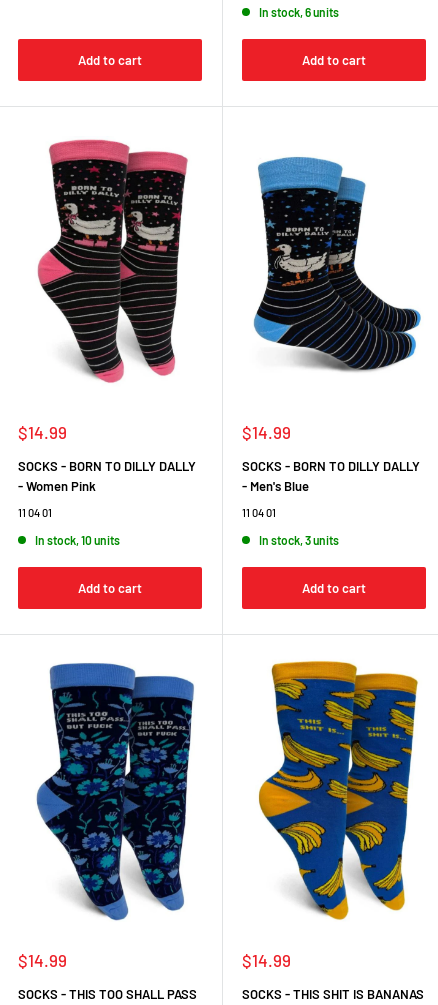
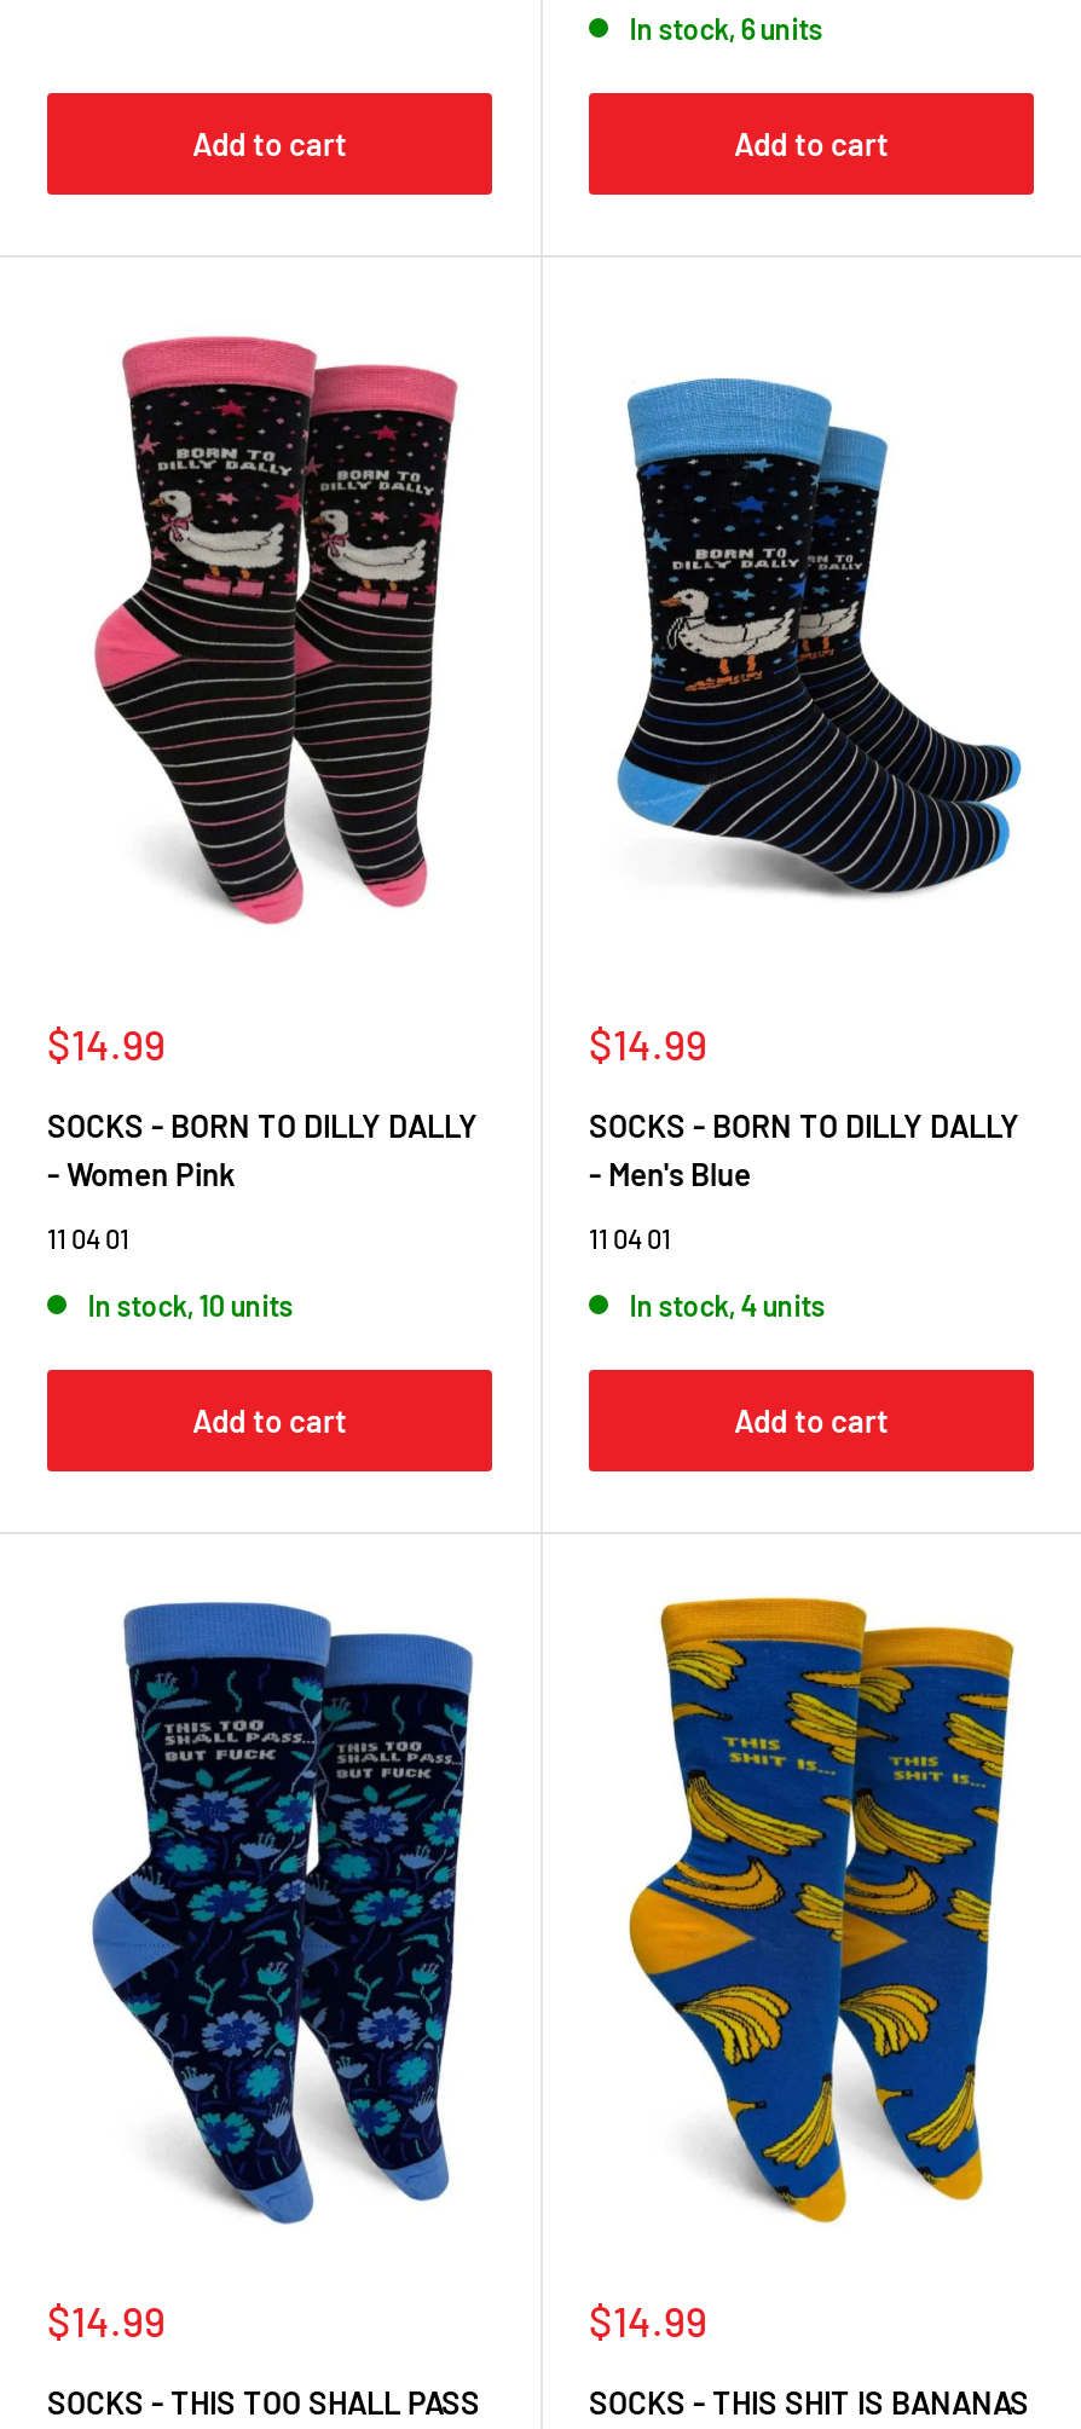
- In stock, 3 units
+ In stock, 4 units
